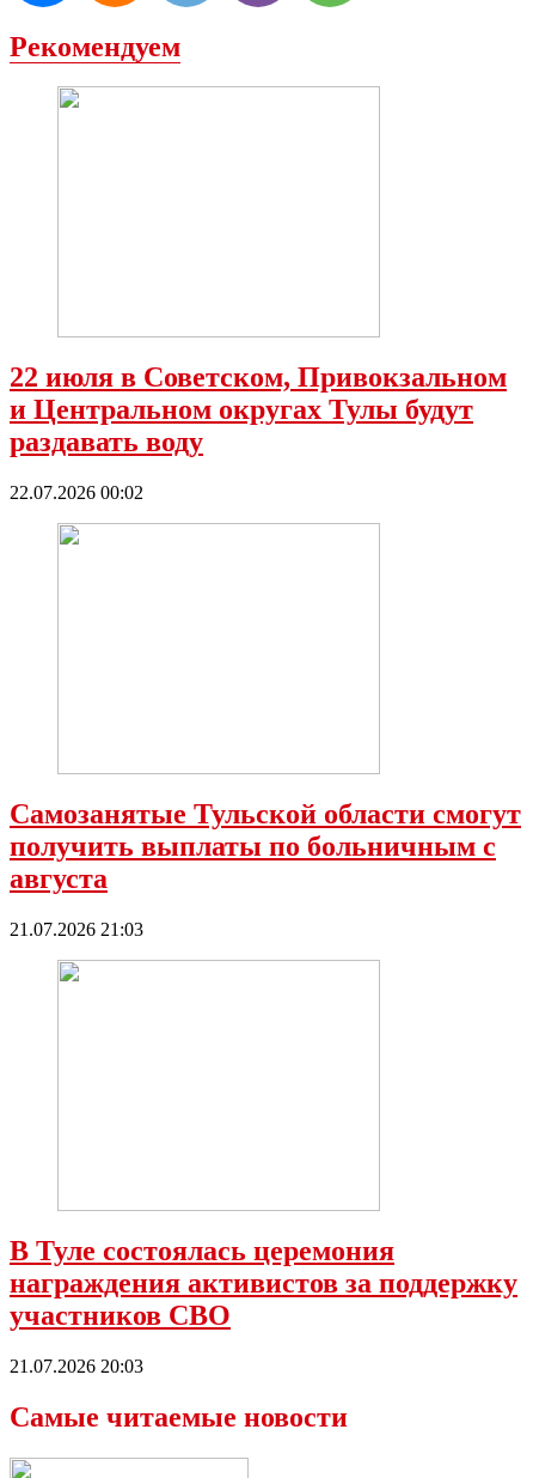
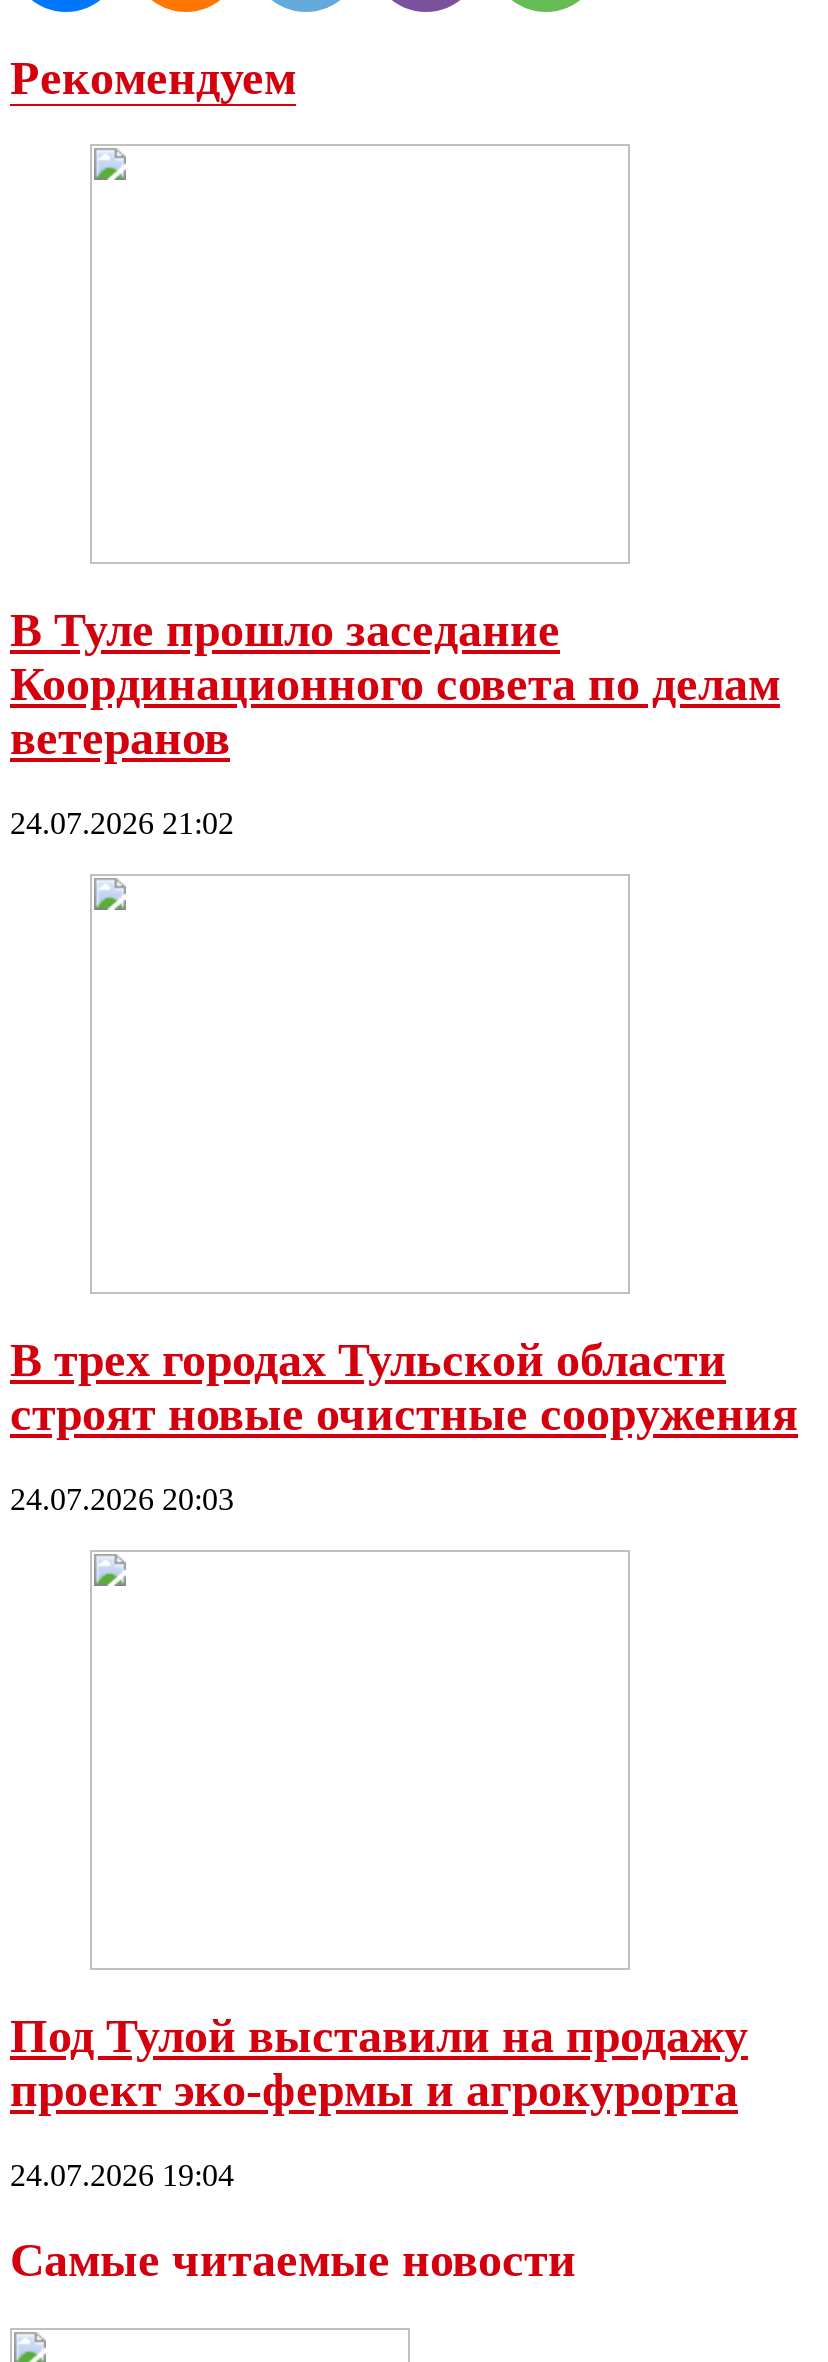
- 22 июля в Советском, Привокзальном
- и Центральном округах Тулы будут
- раздавать воду
+ В Туле прошло заседание
+ Координационного совета по делам
+ ветеранов

- 22.07.2026 00:02
+ 24.07.2026 21:02

- Самозанятые Тульской области смогут
- получить выплаты по больничным с
- августа
+ В трех городах Тульской области
+ строят новые очистные сооружения

- 21.07.2026 21:03
+ 24.07.2026 20:03

- В Туле состоялась церемония
- награждения активистов за поддержку
- участников СВО
+ Под Тулой выставили на продажу
+ проект эко-фермы и агрокурорта

- 21.07.2026 20:03
+ 24.07.2026 19:04
